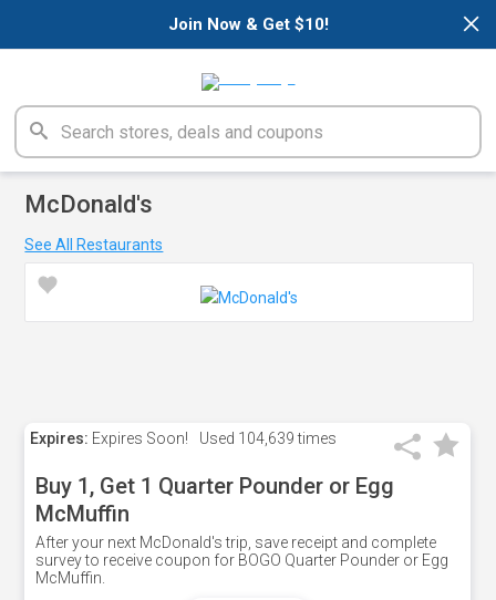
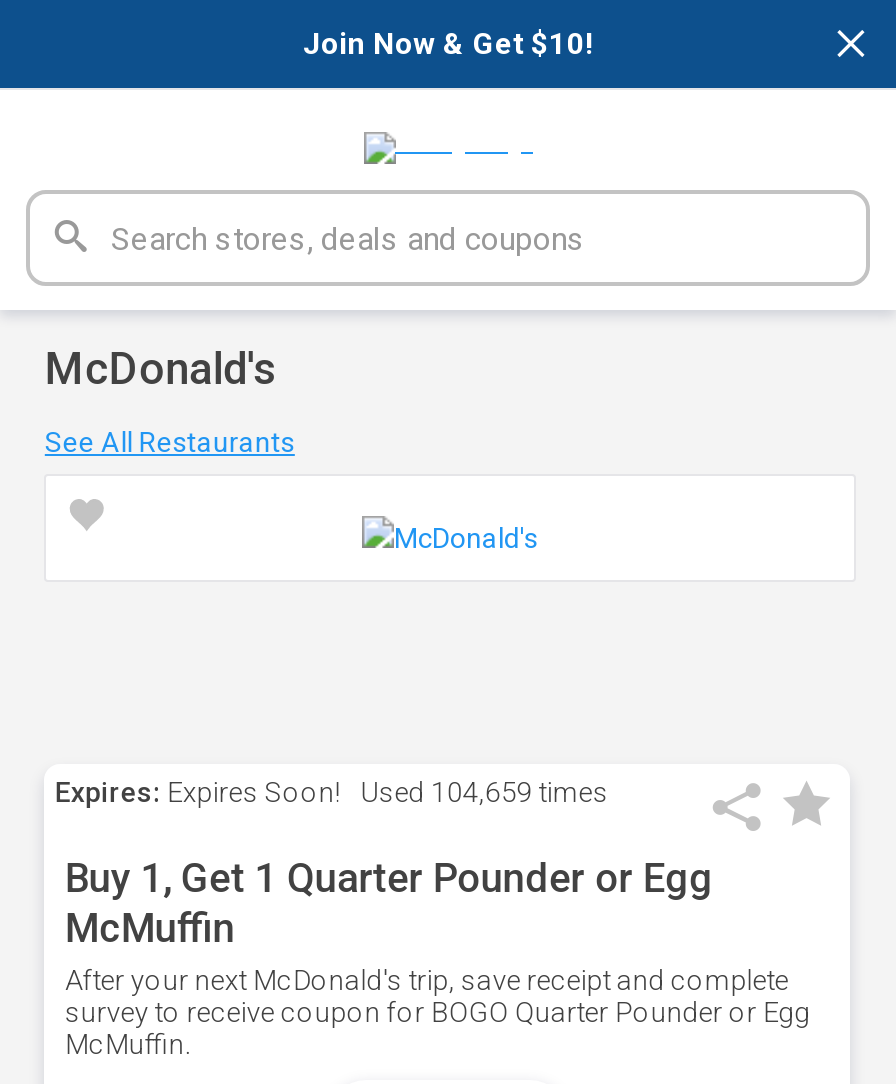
- Expires: Expires Soon! Used 104,639 times
+ Expires: Expires Soon! Used 104,659 times
